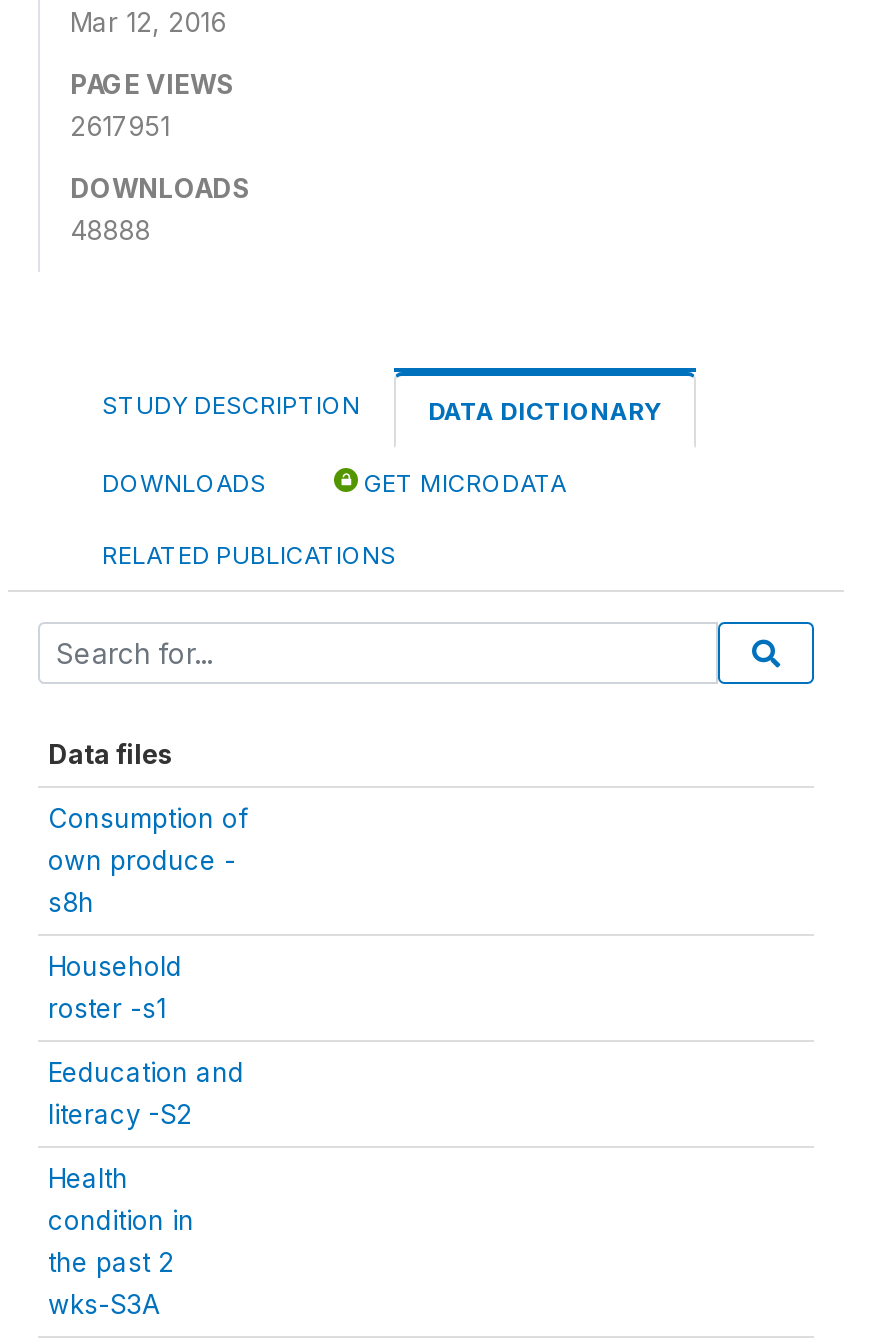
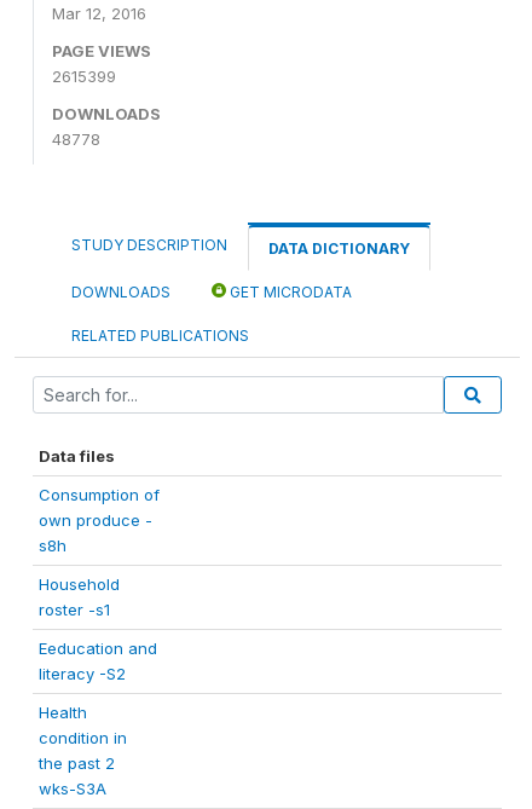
- 2617951
+ 2615399

- 48888
+ 48778
